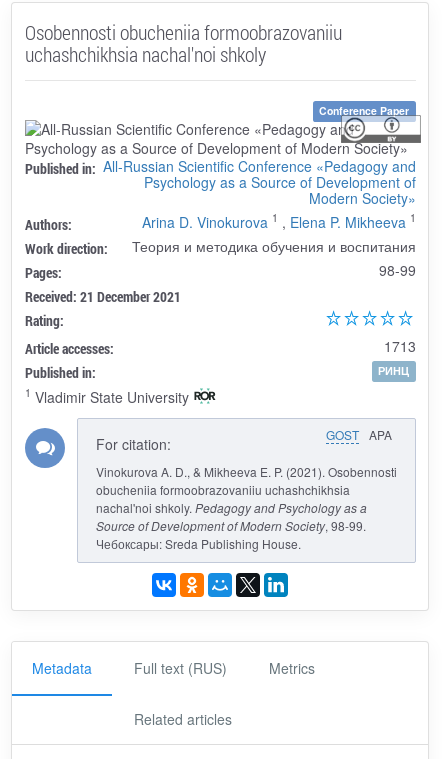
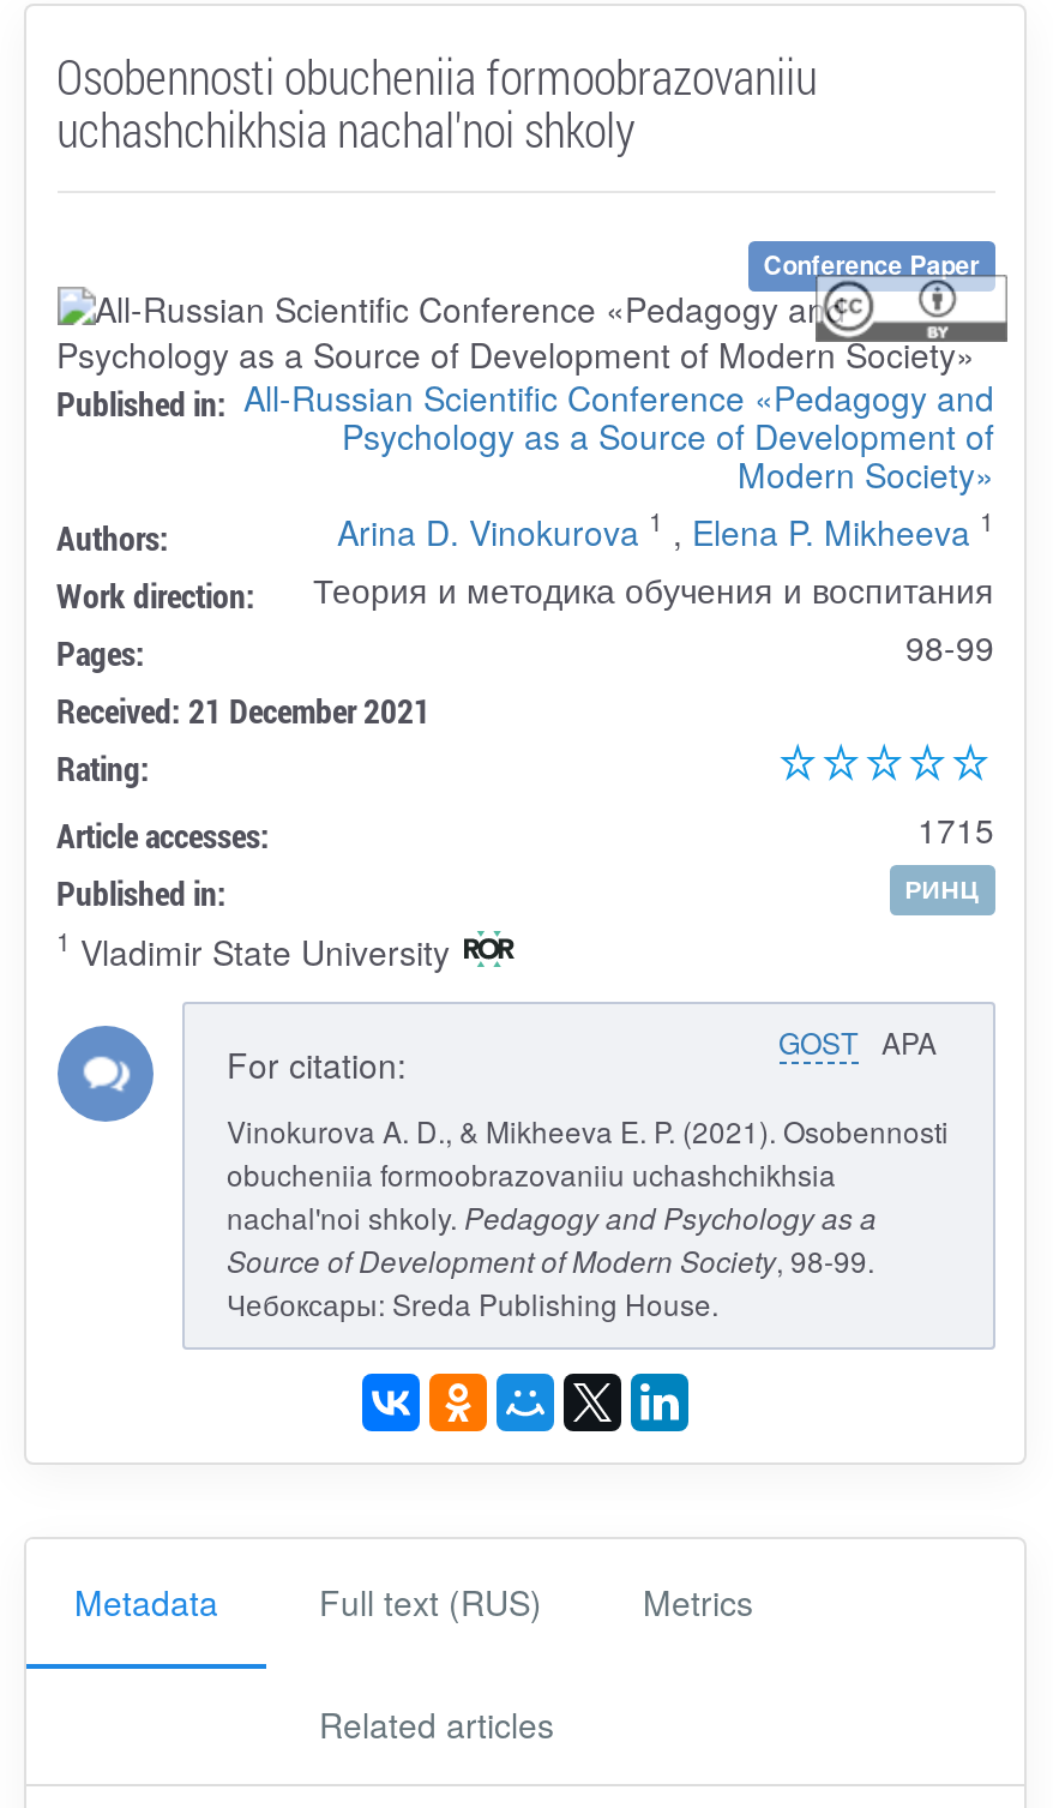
- 1713
+ 1715
